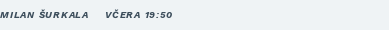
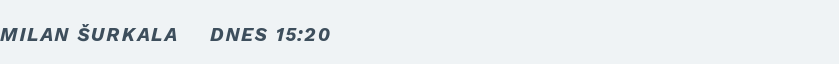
- MILAN ŠURKALA VČERA 19:50
+ MILAN ŠURKALA DNES 15:20
